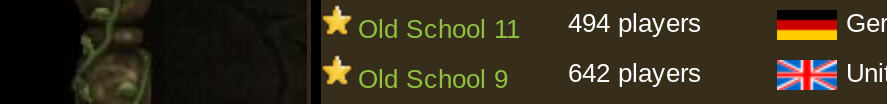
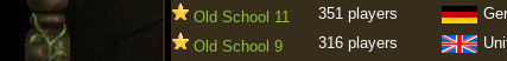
- Old School 11 494 players
+ Old School 11 351 players

- Old School 9 642 players
+ Old School 9 316 players
